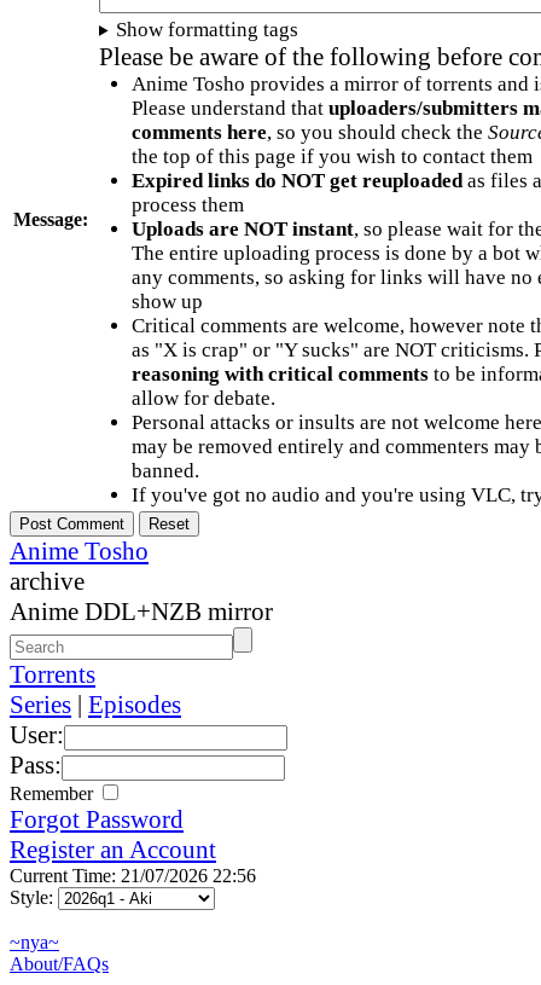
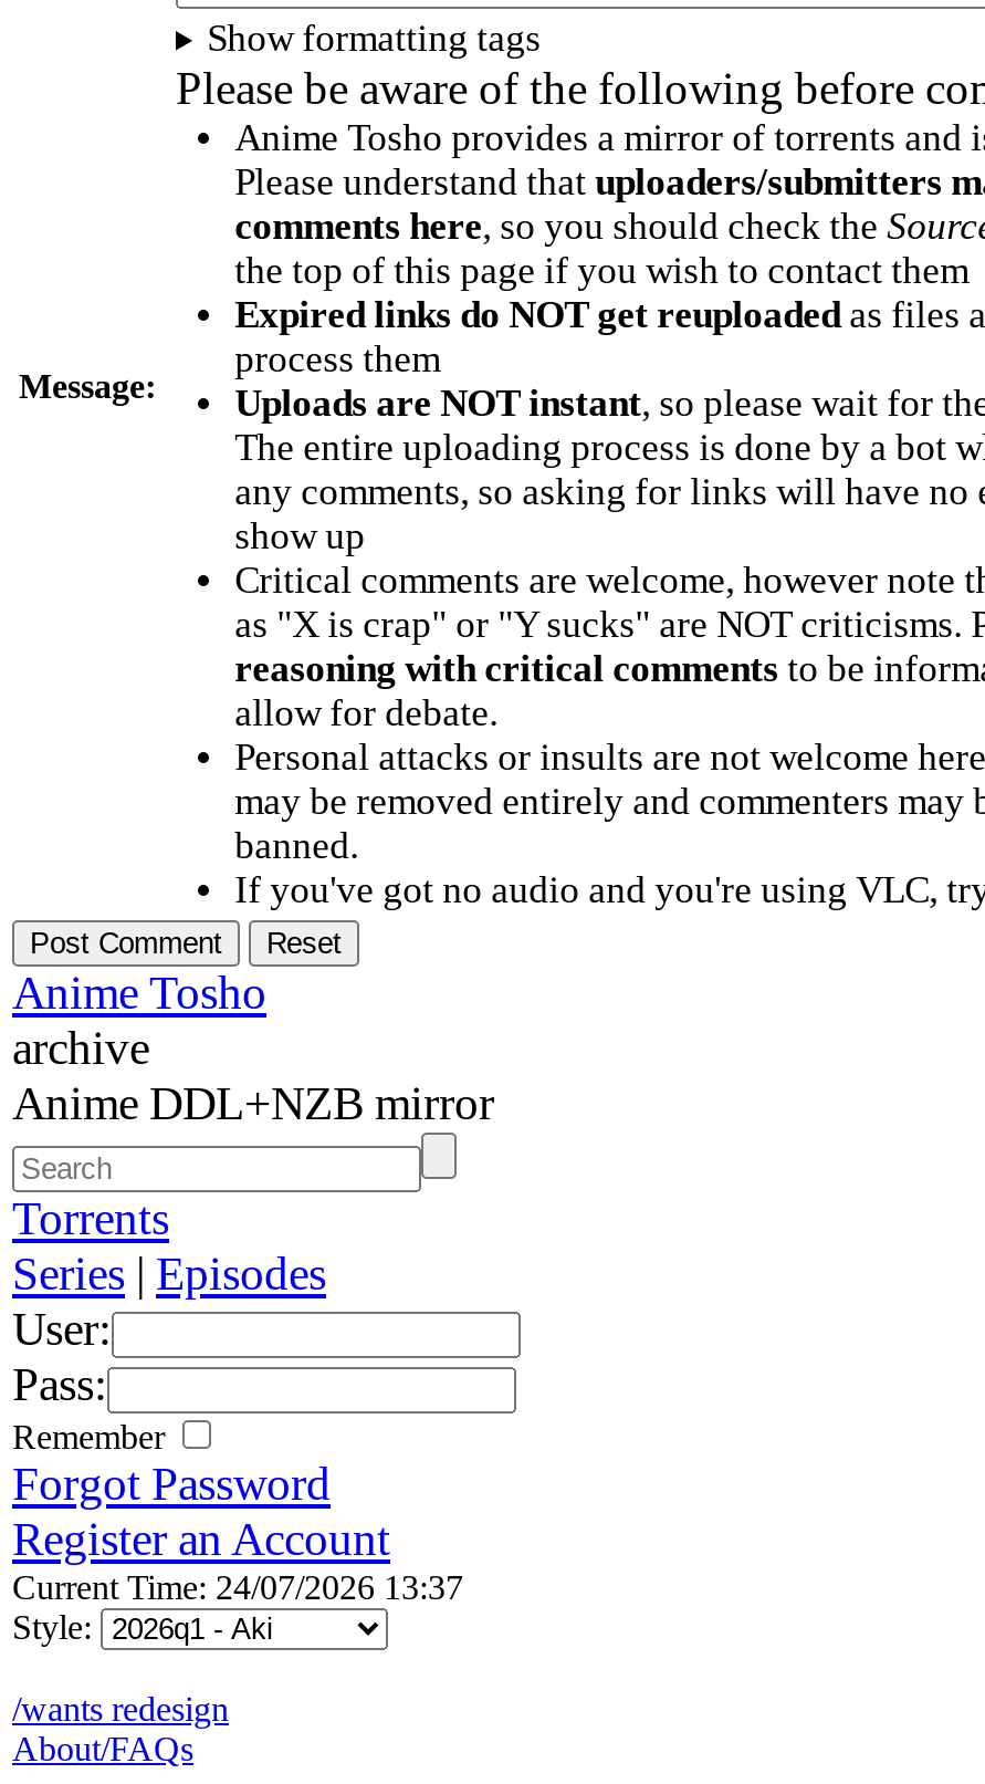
- Current Time: 21/07/2026 22:56
+ Current Time: 24/07/2026 13:37

- ~nya~
+ /wants redesign
